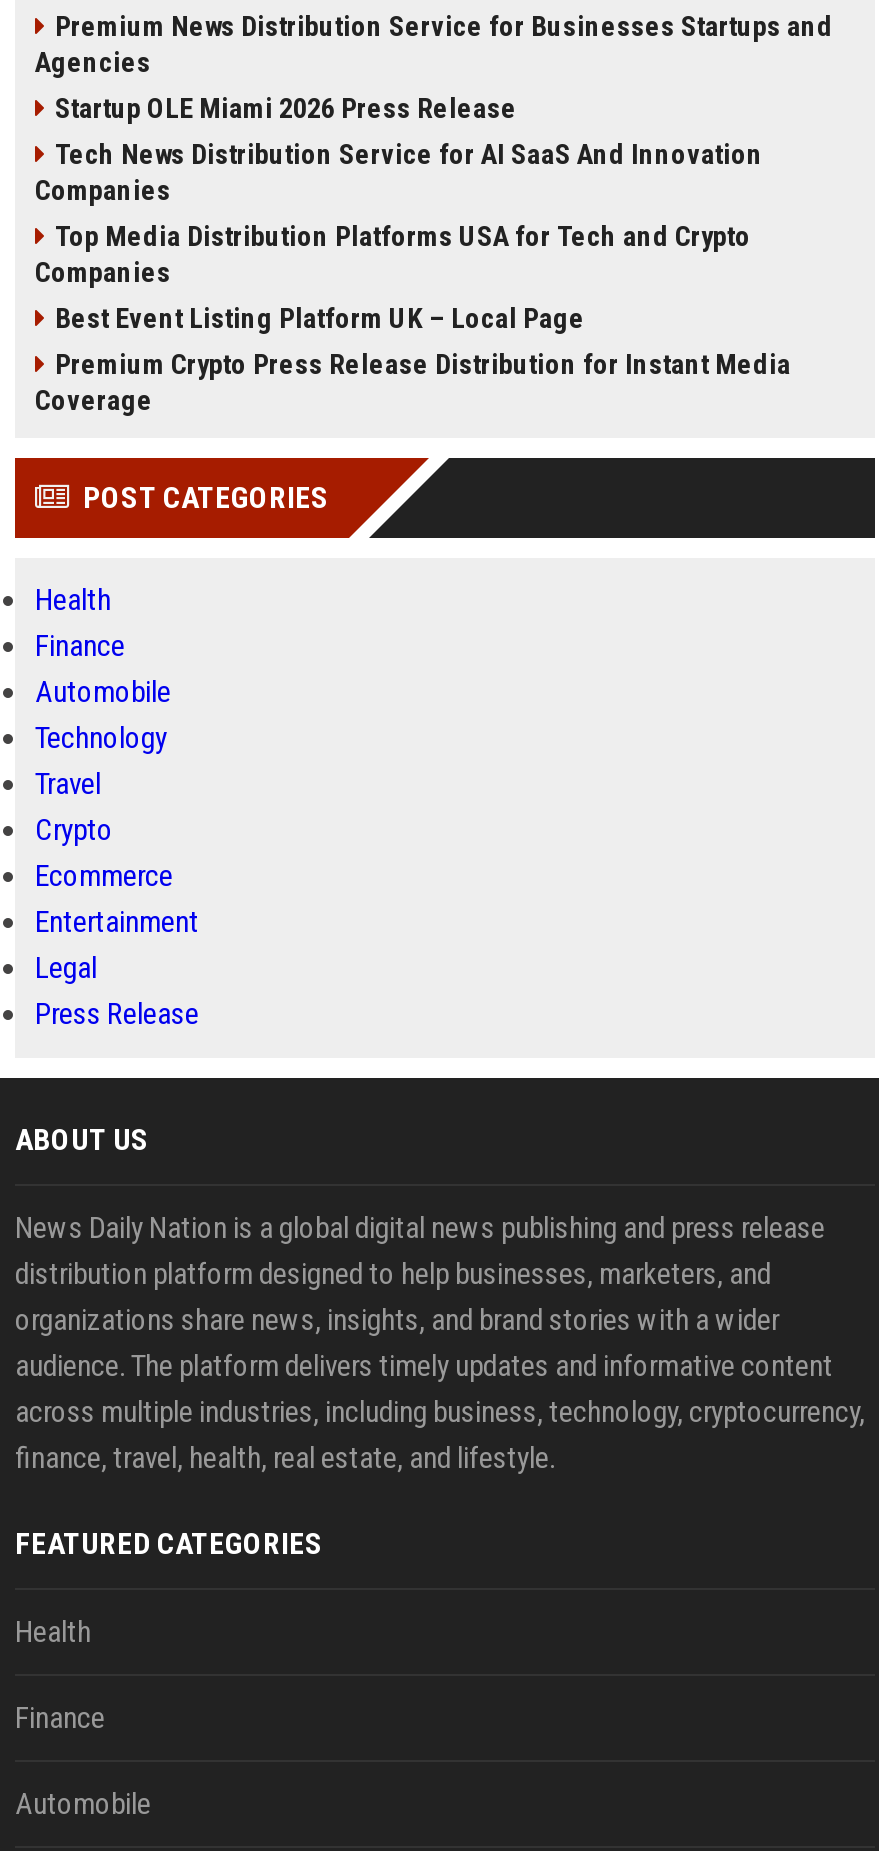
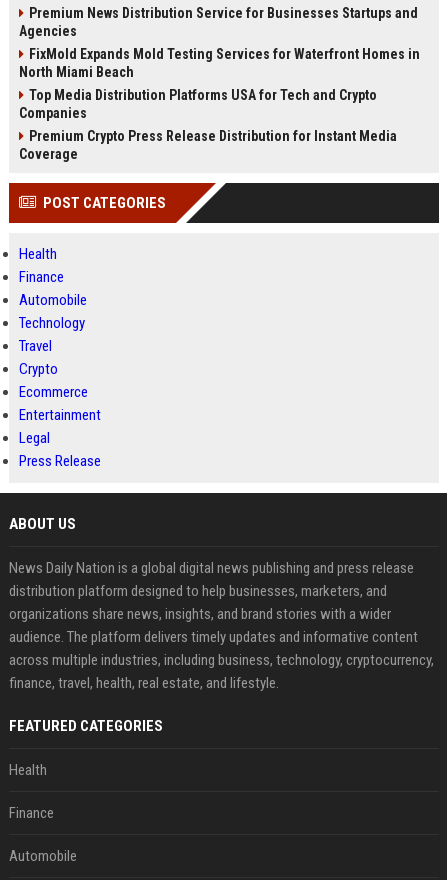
- Startup OLE Miami 2026 Press Release
- Tech News Distribution Service for AI SaaS And Innovation
- Companies
+ FixMold Expands Mold Testing Services for Waterfront Homes in
+ North Miami Beach

- Best Event Listing Platform UK – Local Page
